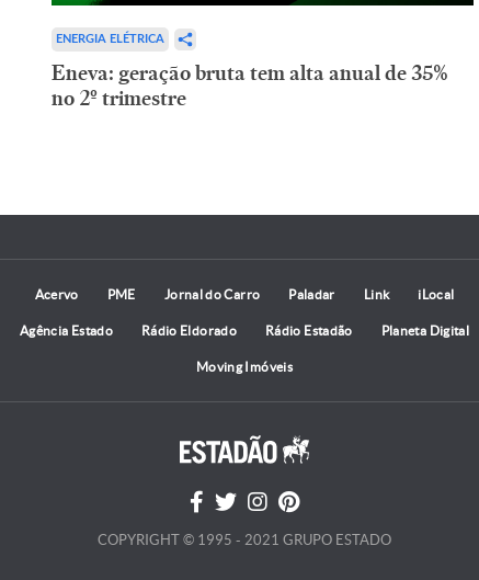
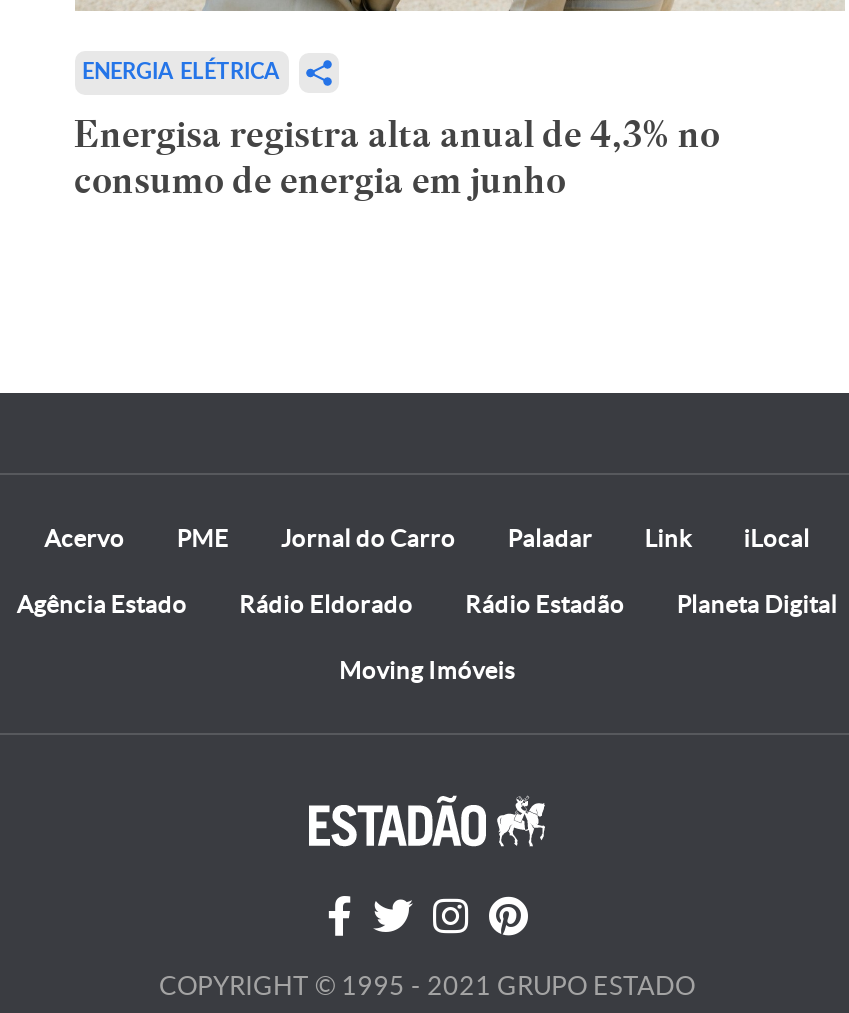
- Eneva: geração bruta tem alta anual de 35%
- no 2º trimestre
+ Energisa registra alta anual de 4,3% no
+ consumo de energia em junho
